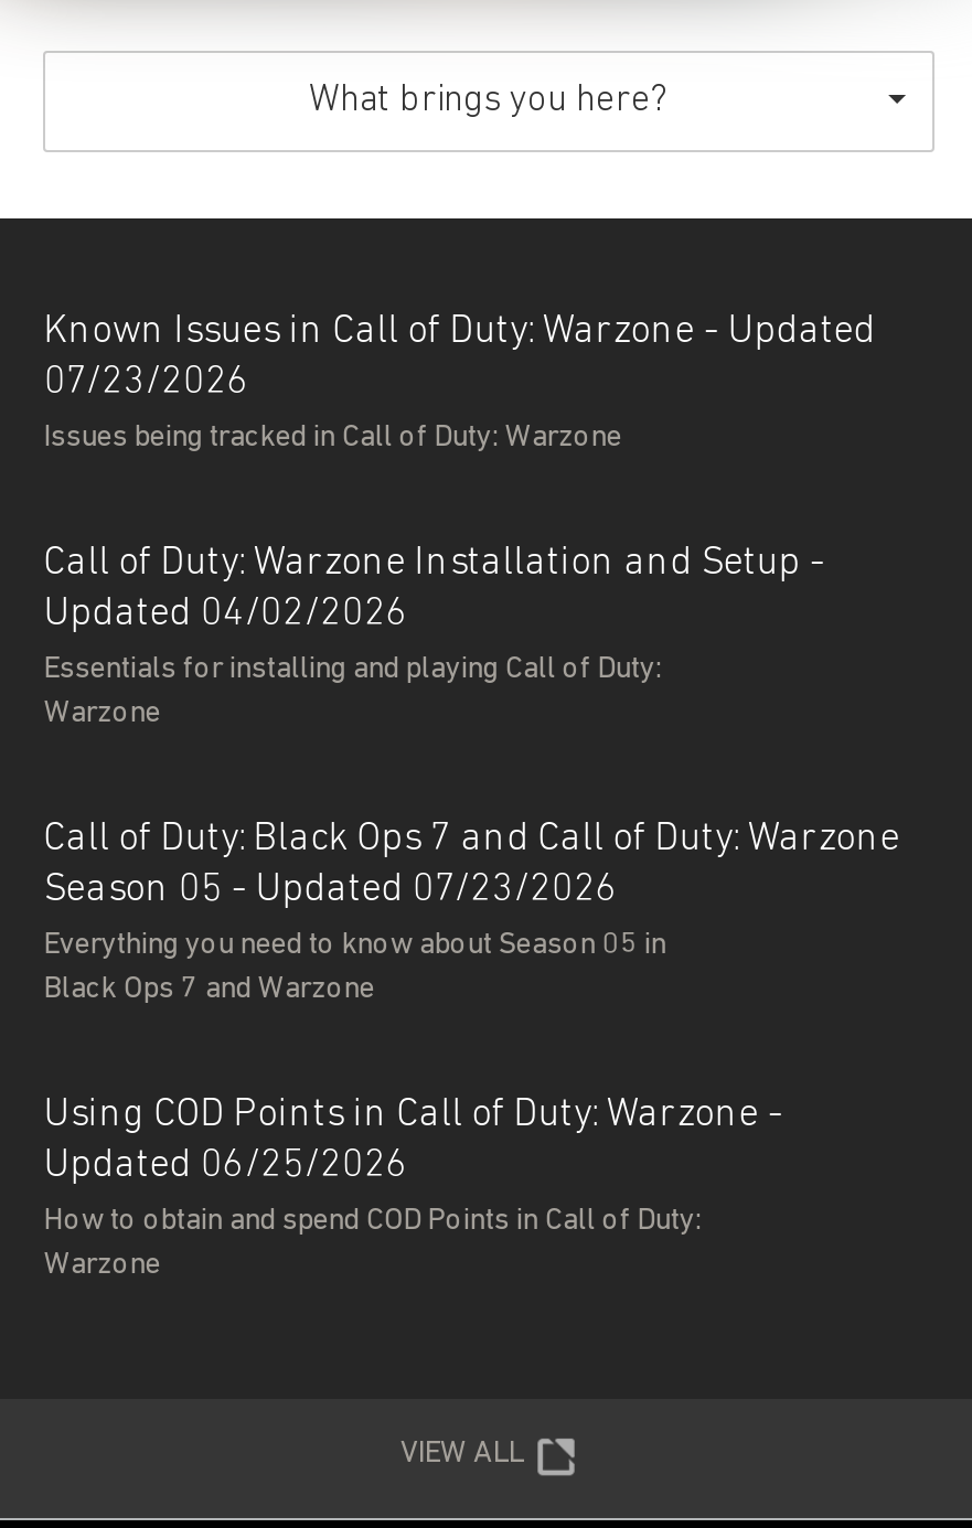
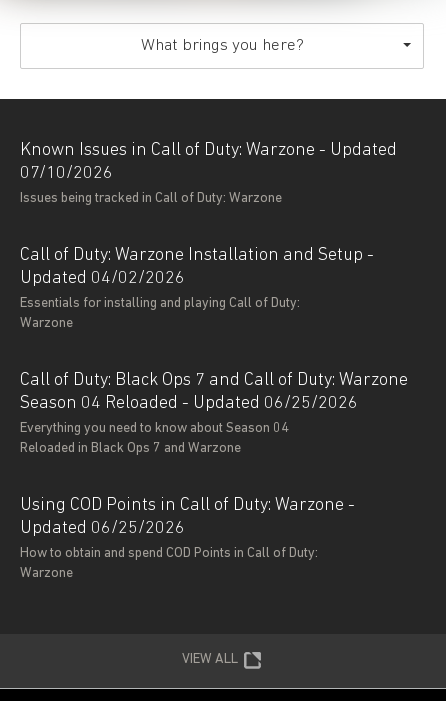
- 07/23/2026
+ 07/10/2026

- Season 05 - Updated 07/23/2026
- Everything you need to know about Season 05 in
- Black Ops 7 and Warzone
+ Season 04 Reloaded - Updated 06/25/2026
+ Everything you need to know about Season 04
+ Reloaded in Black Ops 7 and Warzone
